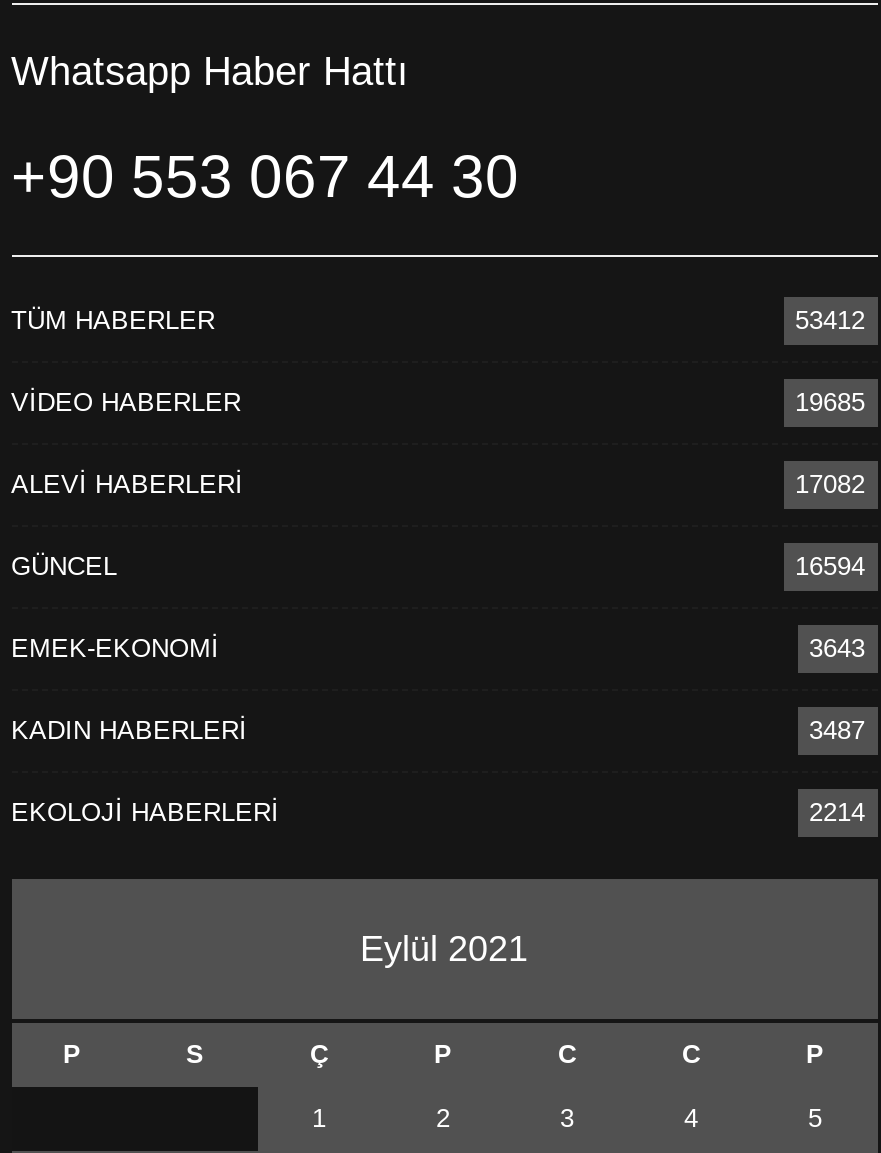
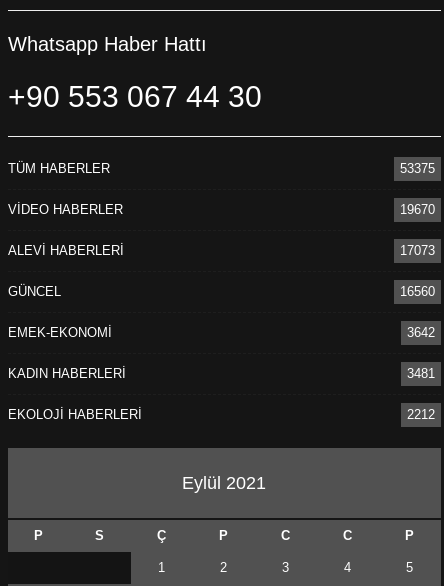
- 53412
+ 53375

- 19685
+ 19670

- 17082
+ 17073

- 16594
+ 16560

- 3643
+ 3642

- 3487
+ 3481

- 2214
+ 2212
